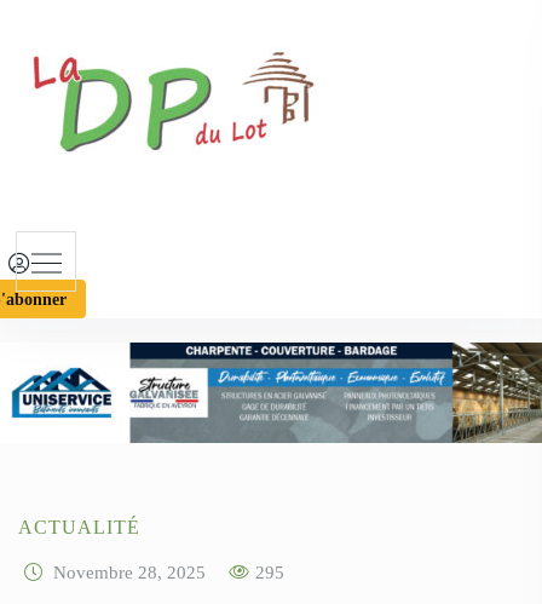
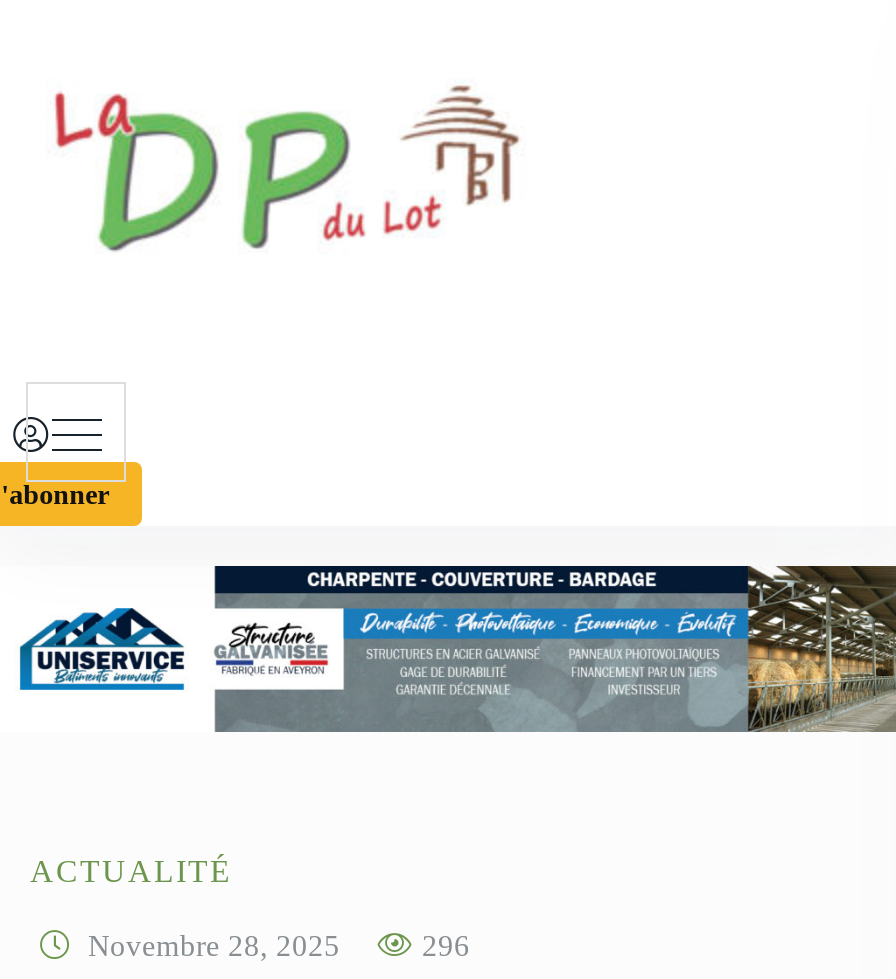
- 295
+ 296
